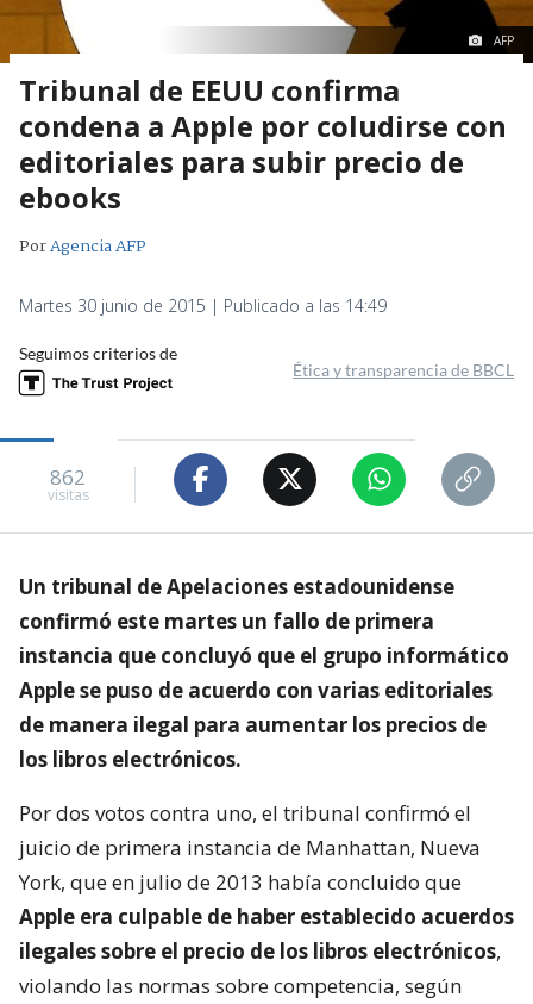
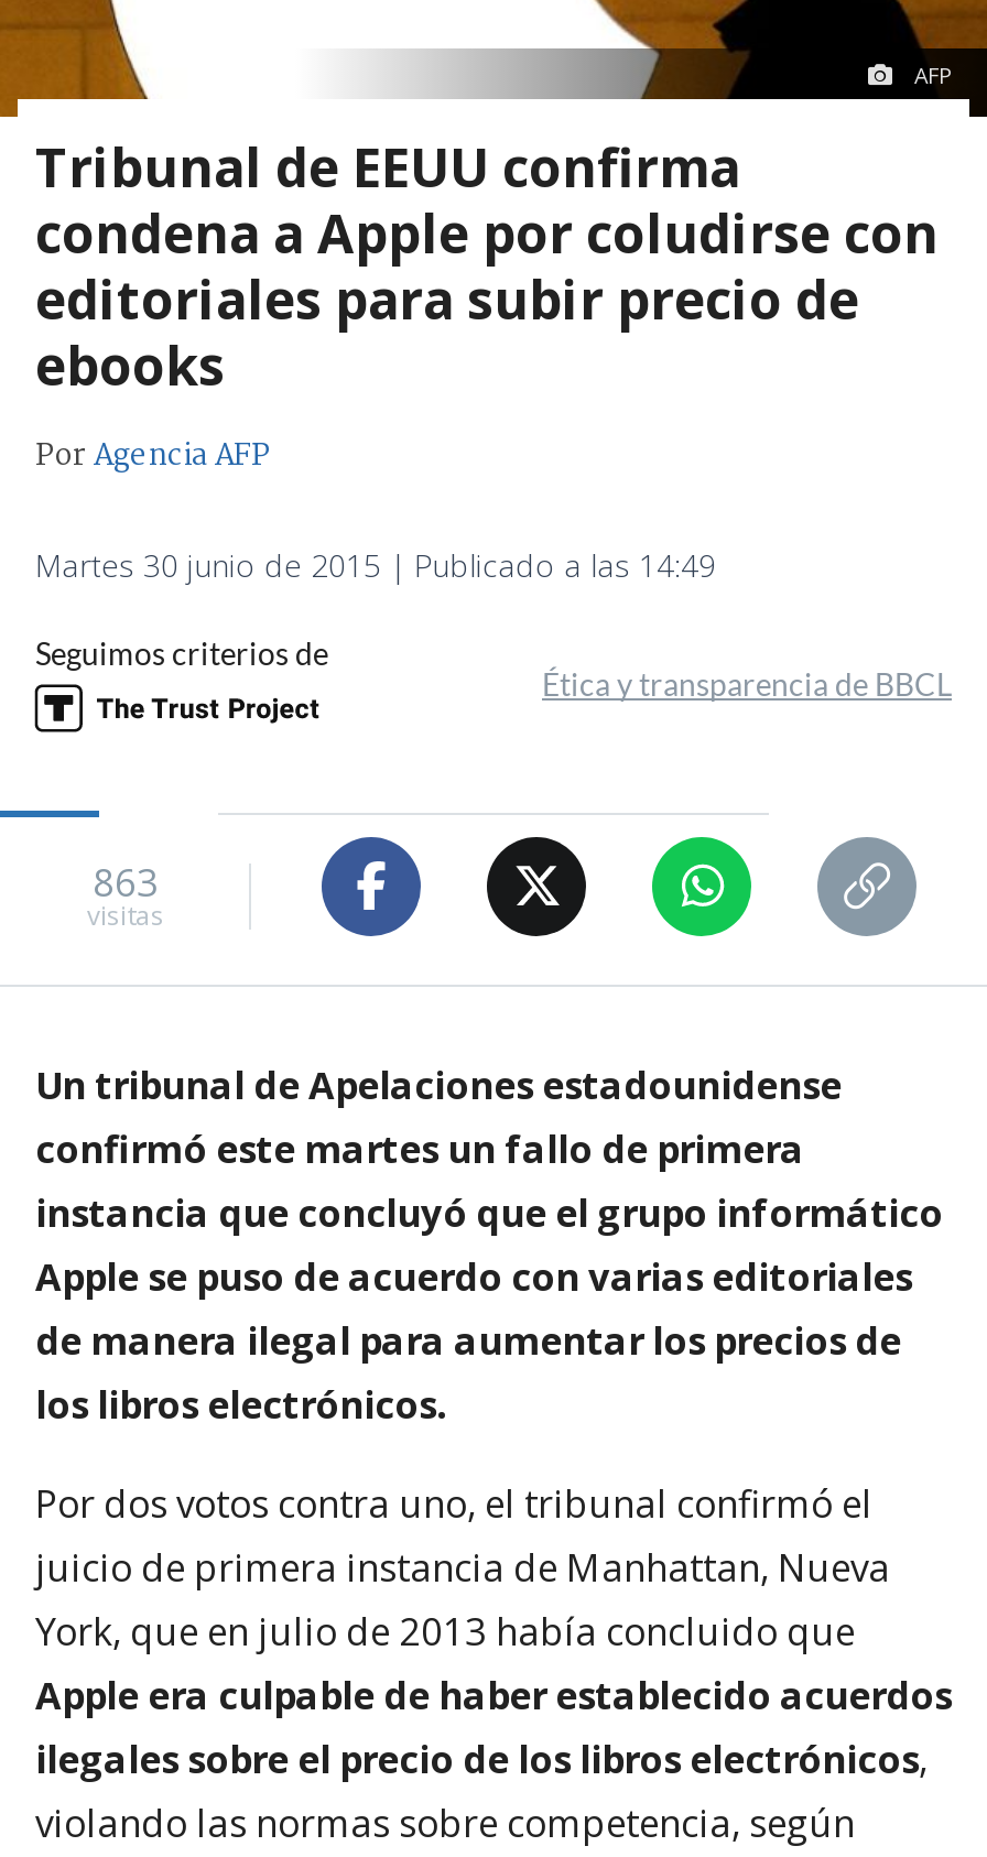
- 862
+ 863
